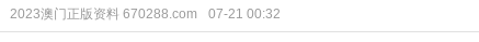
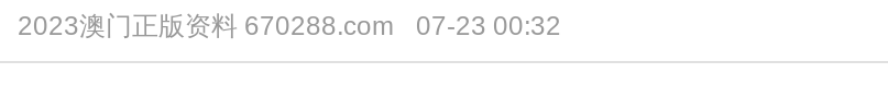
- 2023澳门正版资料 670288.com 07-21 00:32
+ 2023澳门正版资料 670288.com 07-23 00:32
